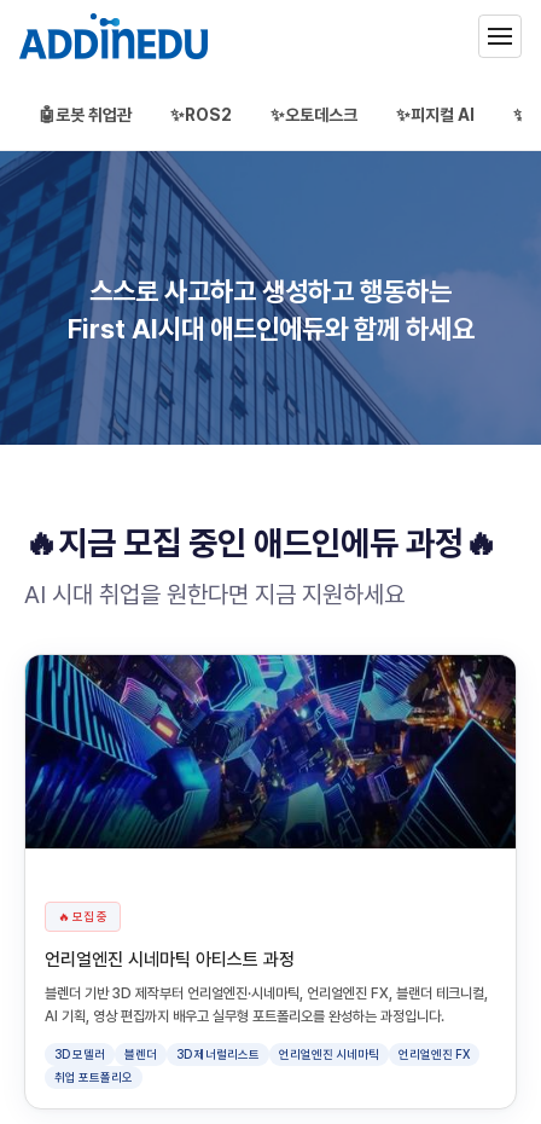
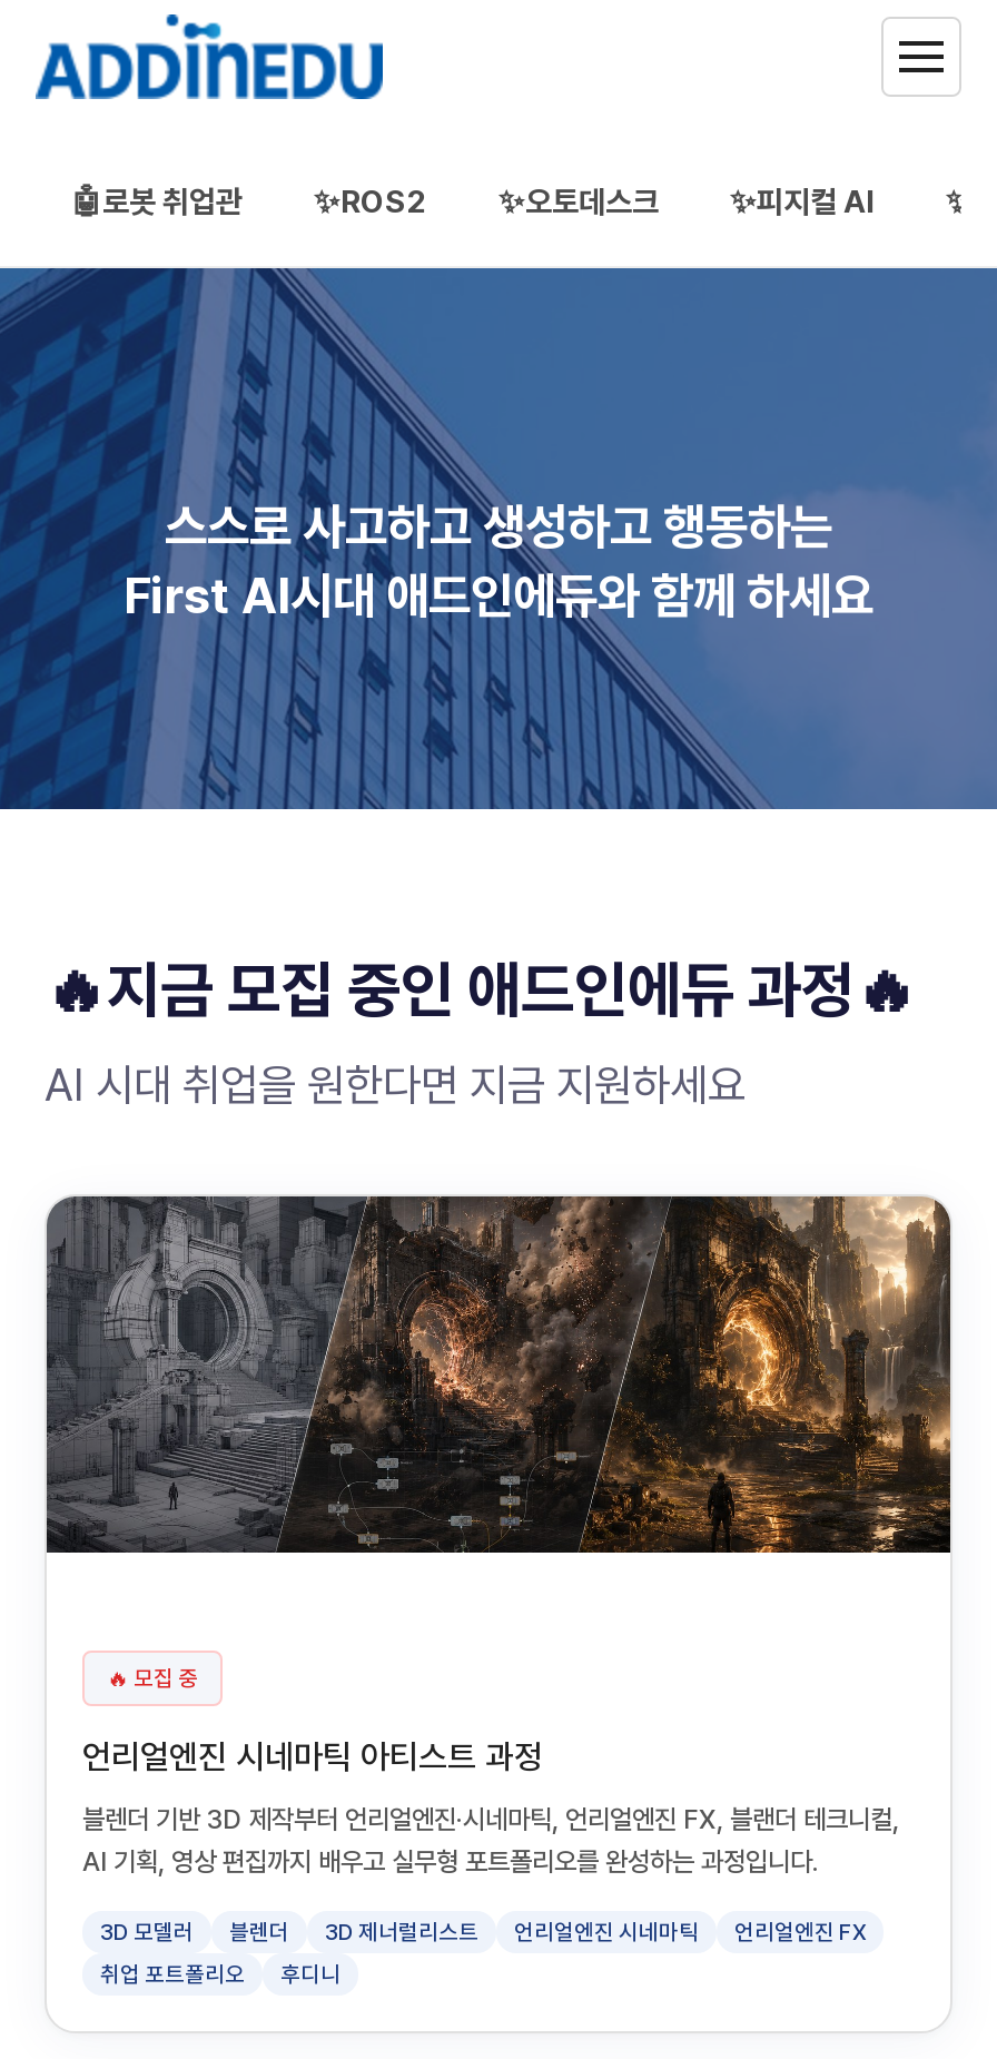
- [image]
+ [image]

+ 후디니
